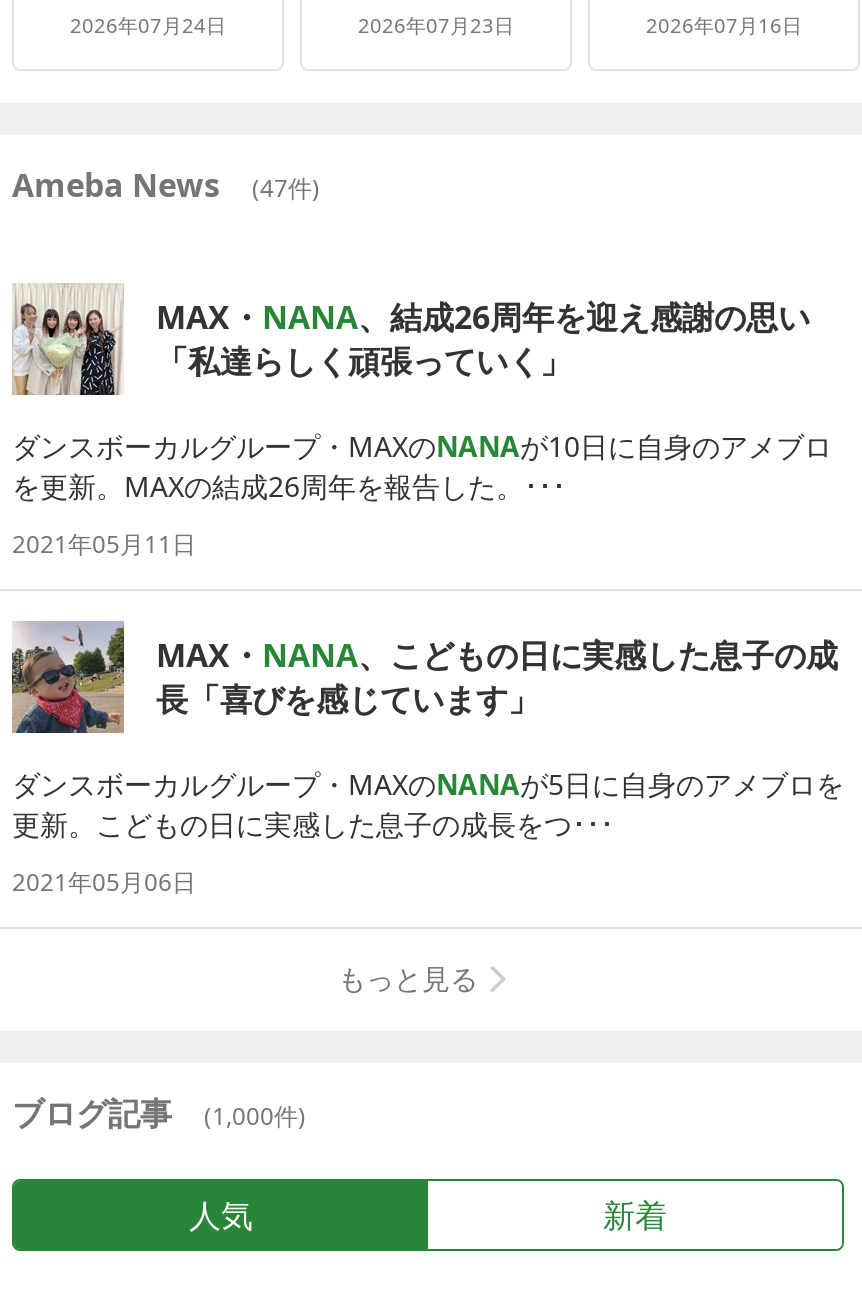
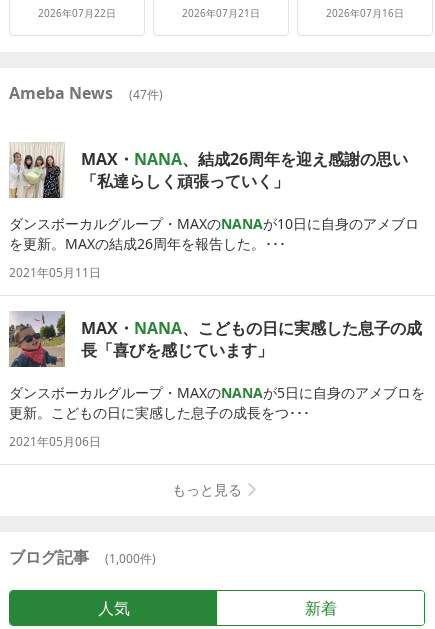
- 2026年07月24日
+ 2026年07月22日

- 2026年07月23日
+ 2026年07月21日
